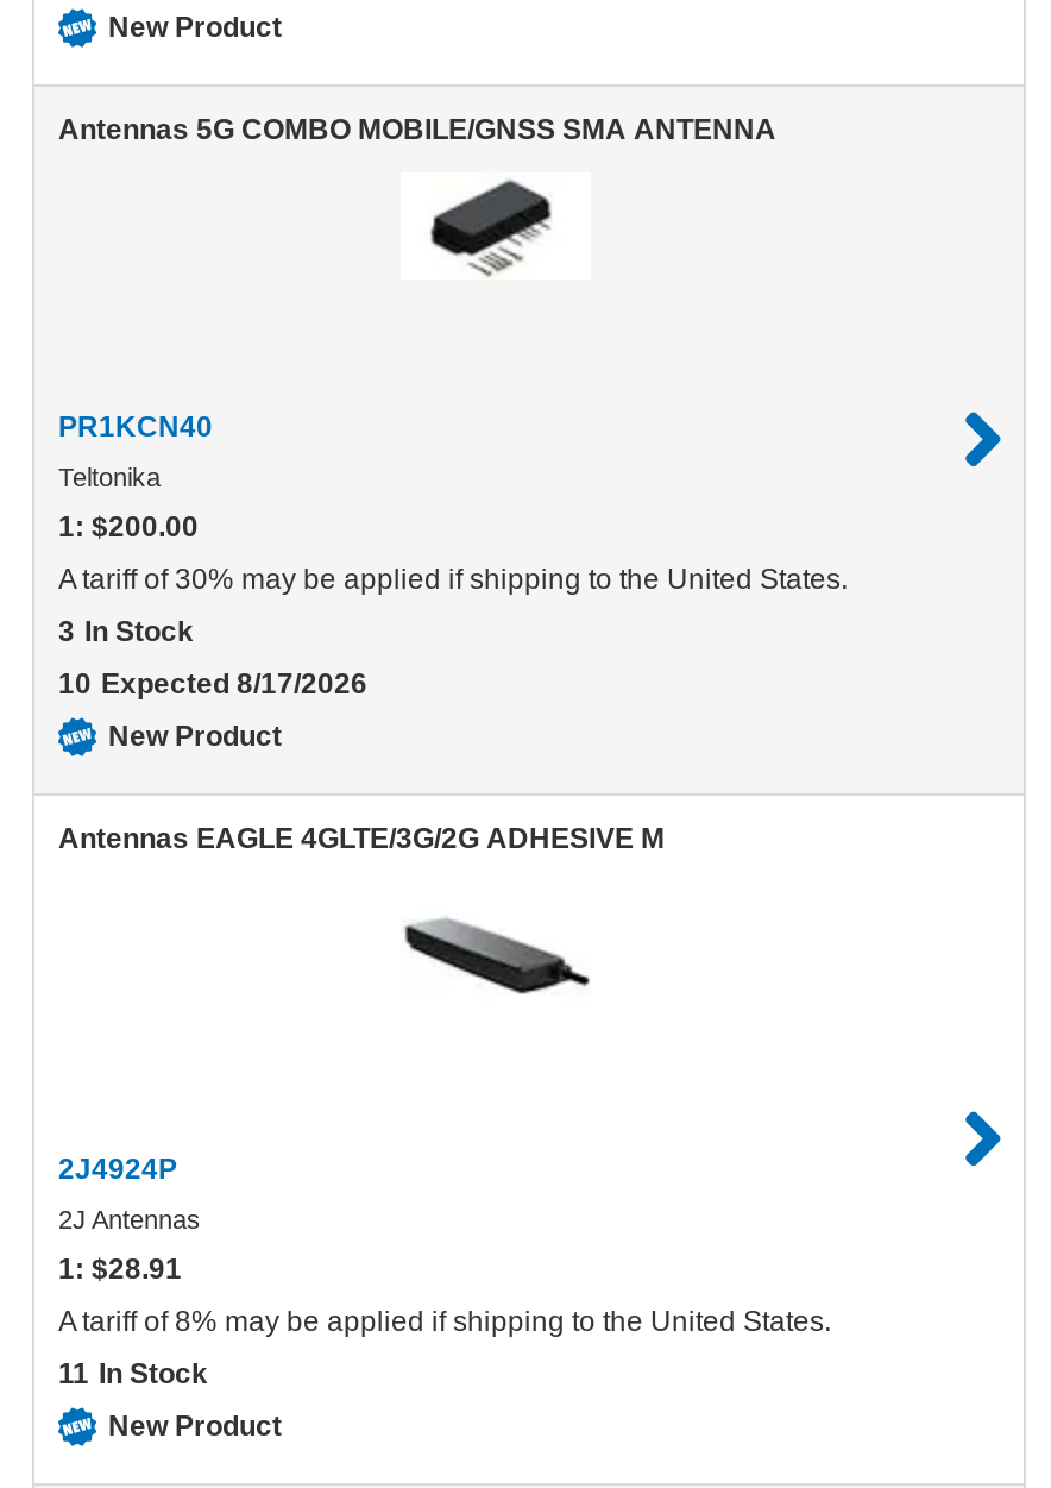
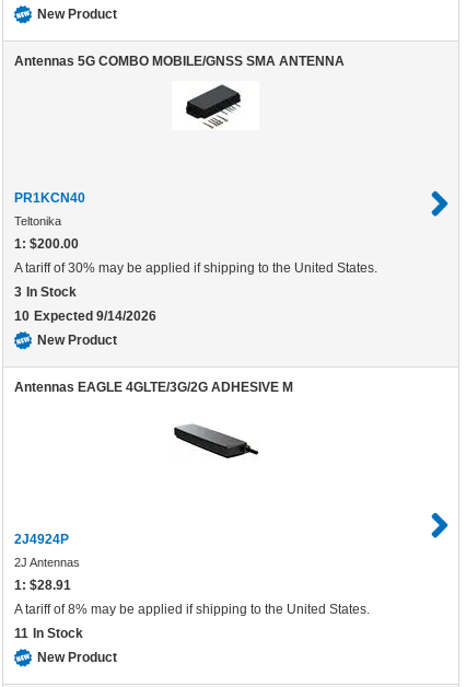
- 10 Expected 8/17/2026
+ 10 Expected 9/14/2026
